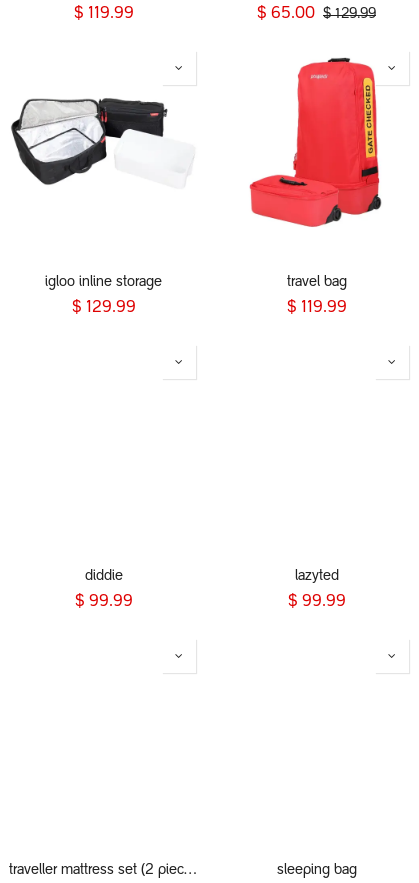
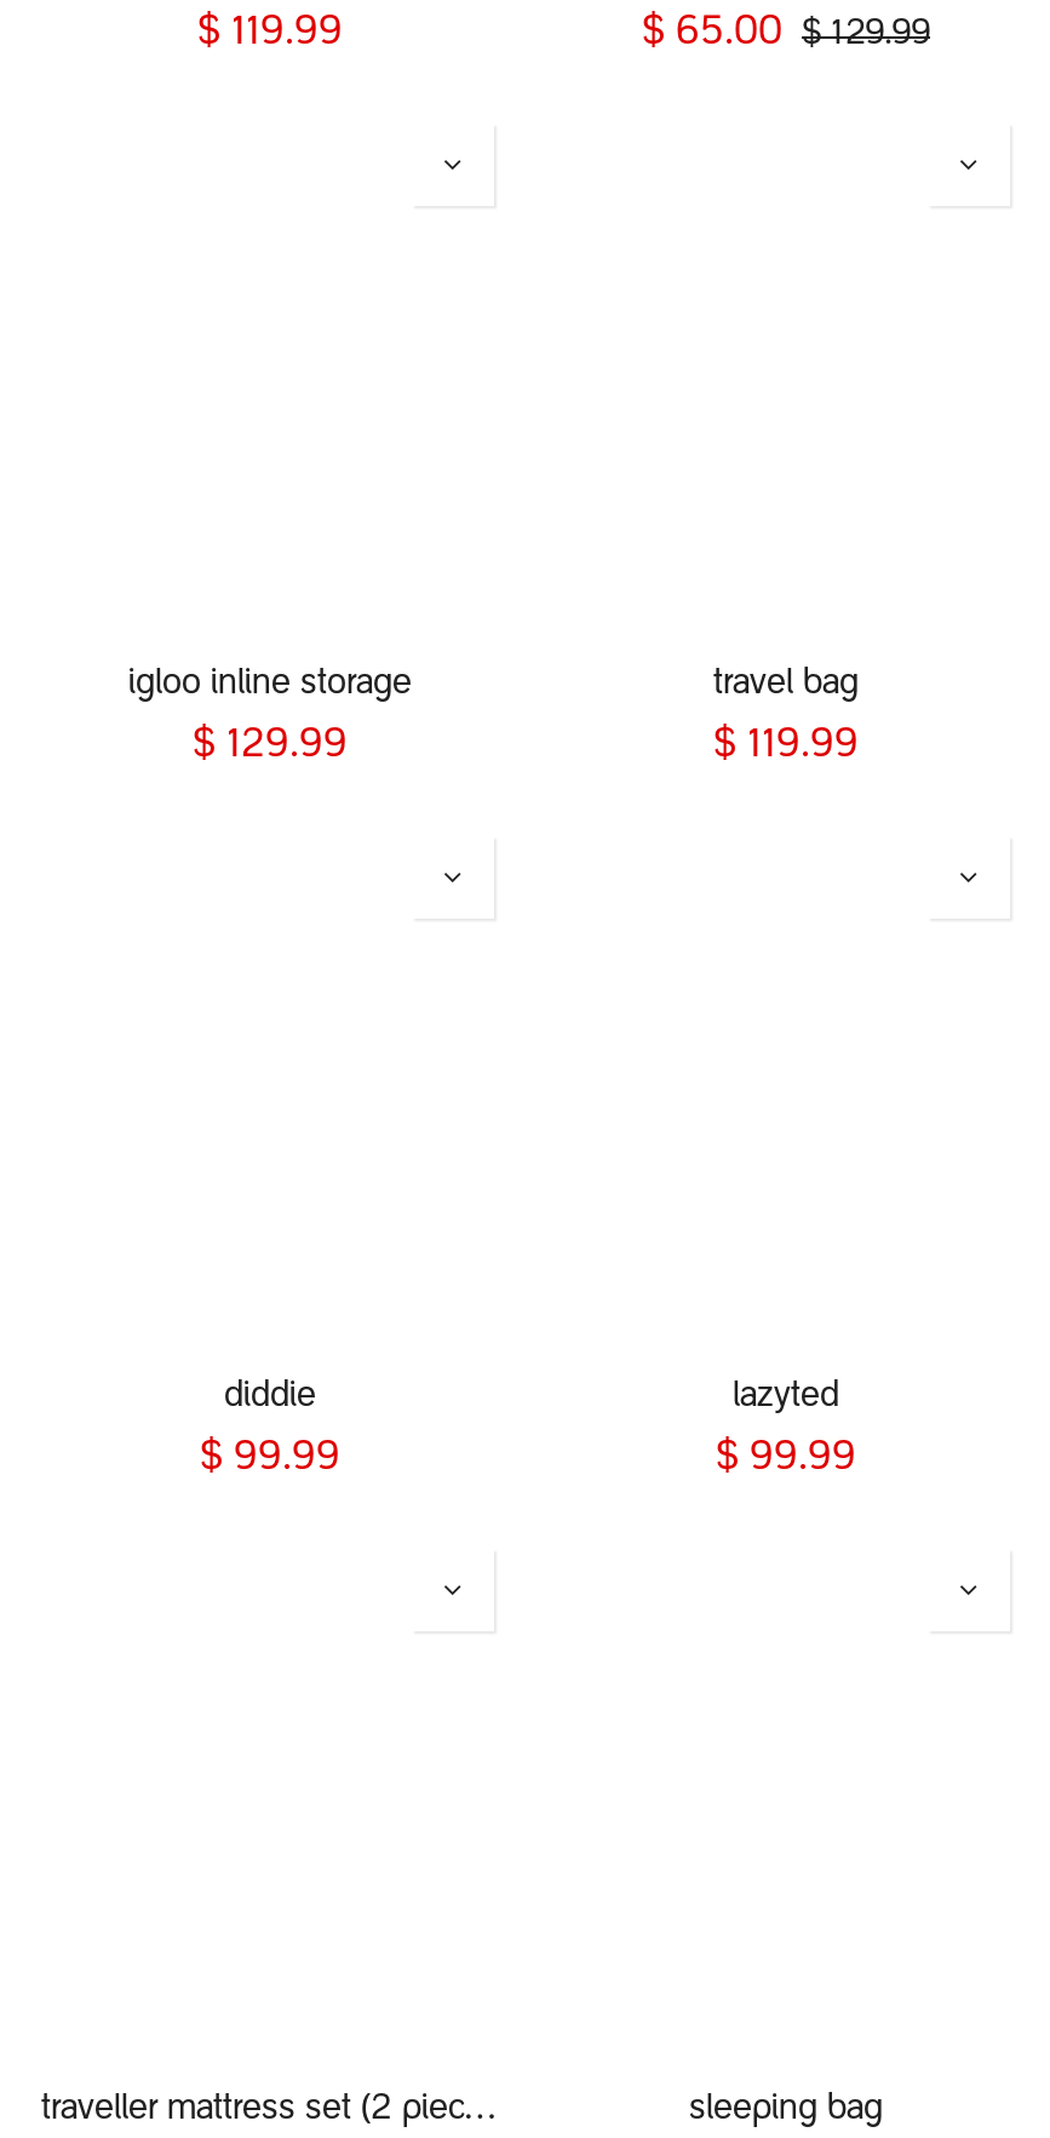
- [image]

- [image]
